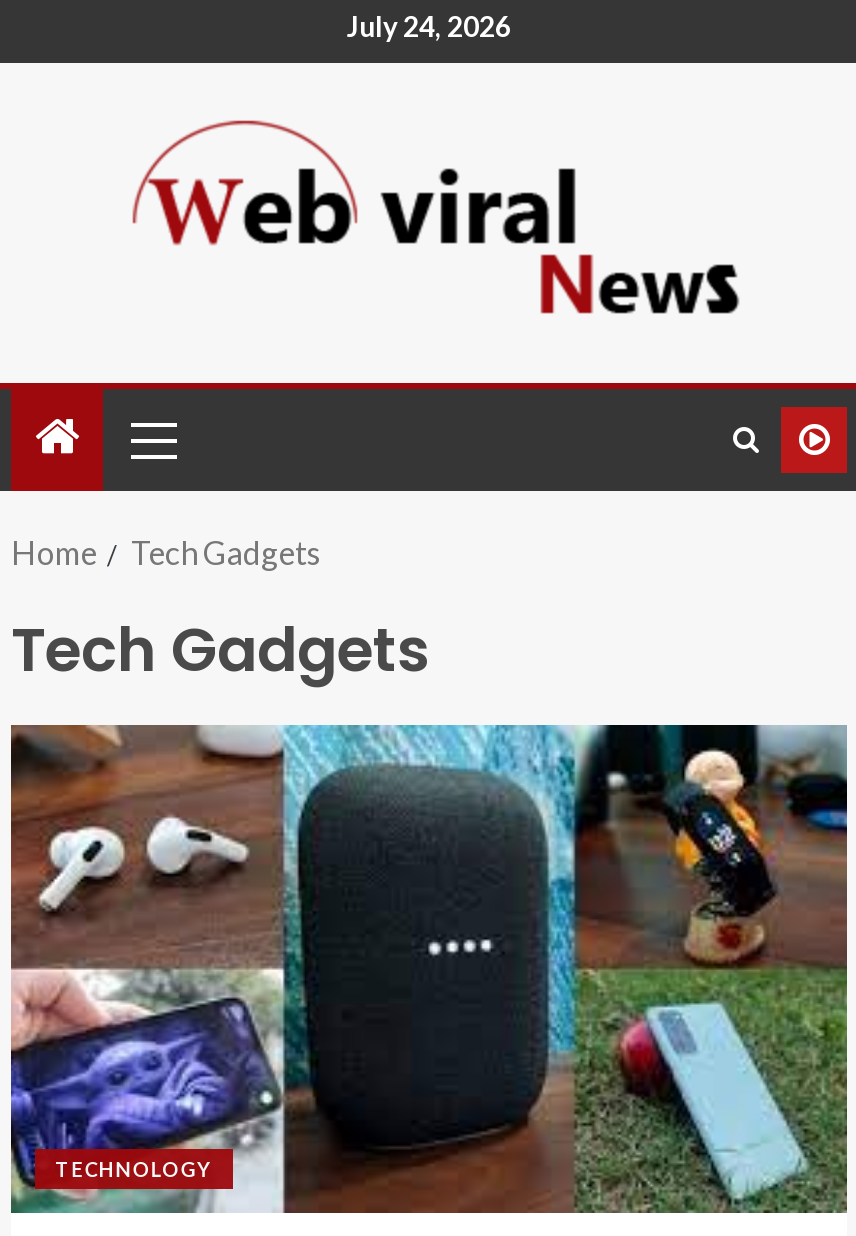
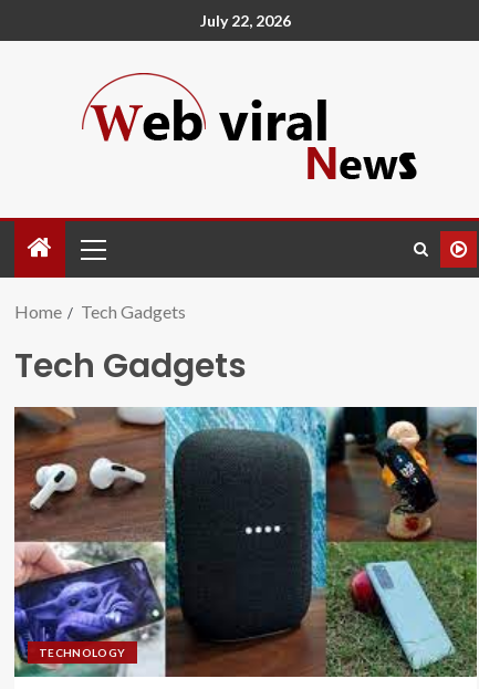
- July 24, 2026
+ July 22, 2026
